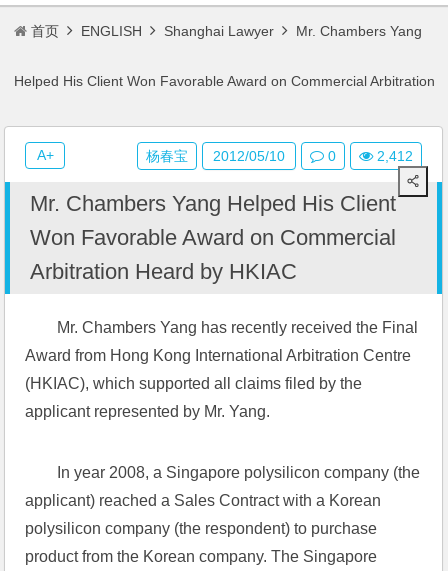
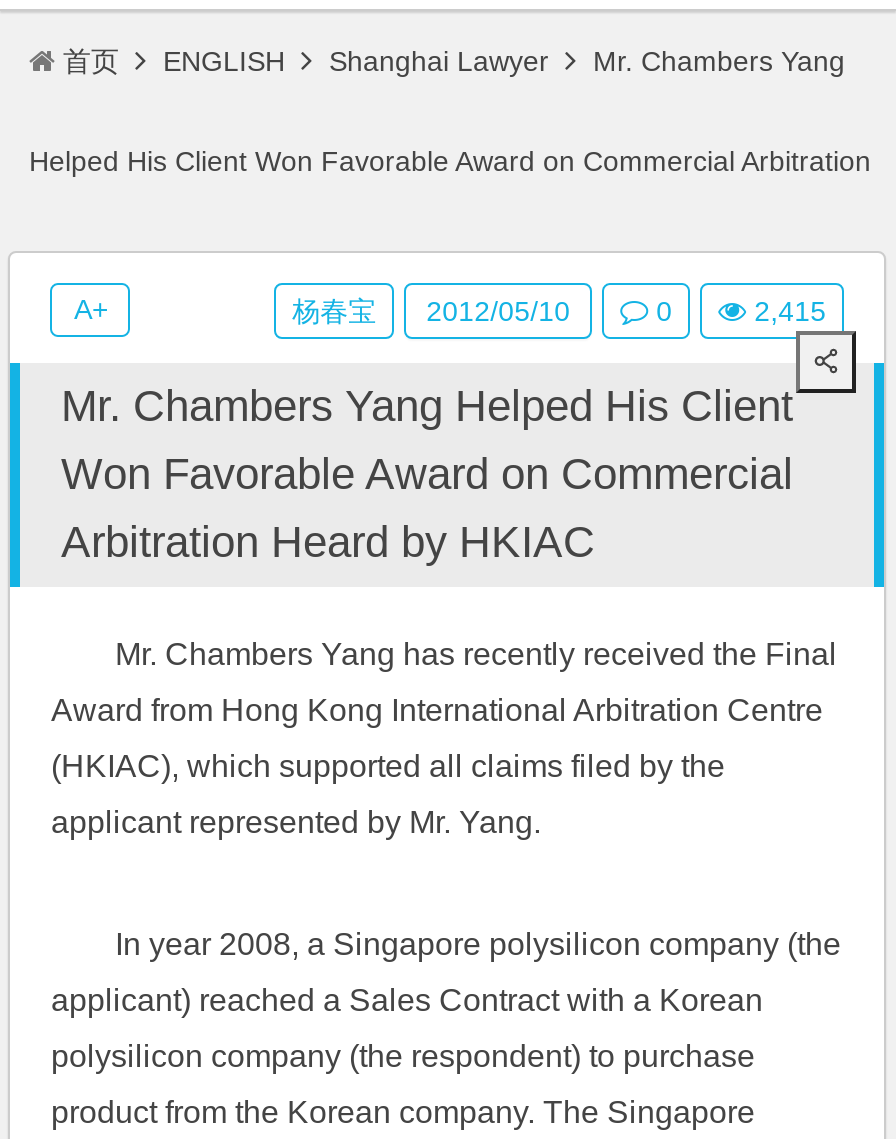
- 2,412
+ 2,415
